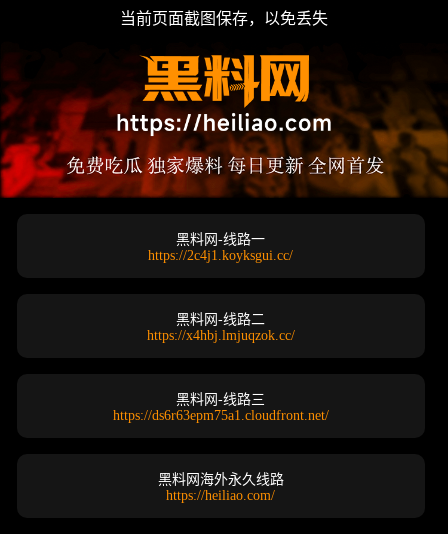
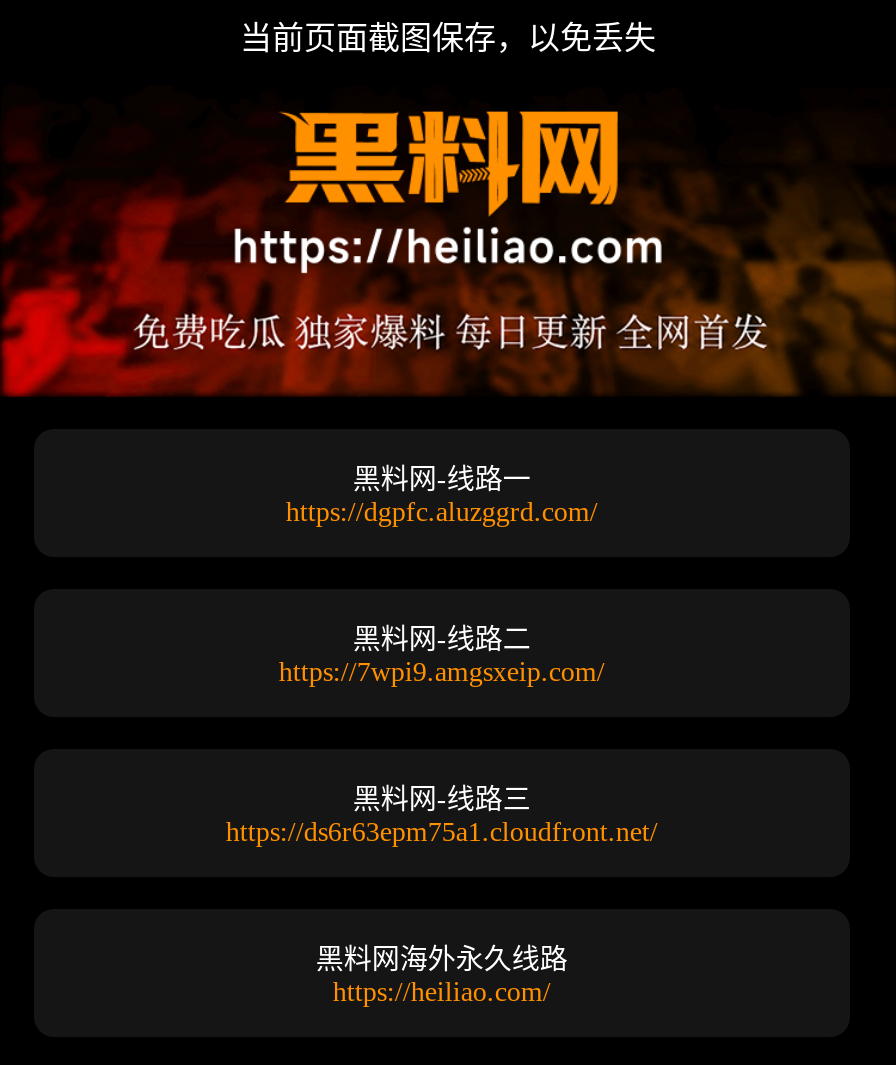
- https://2c4j1.koyksgui.cc/
+ https://dgpfc.aluzggrd.com/

- https://x4hbj.lmjuqzok.cc/
+ https://7wpi9.amgsxeip.com/
